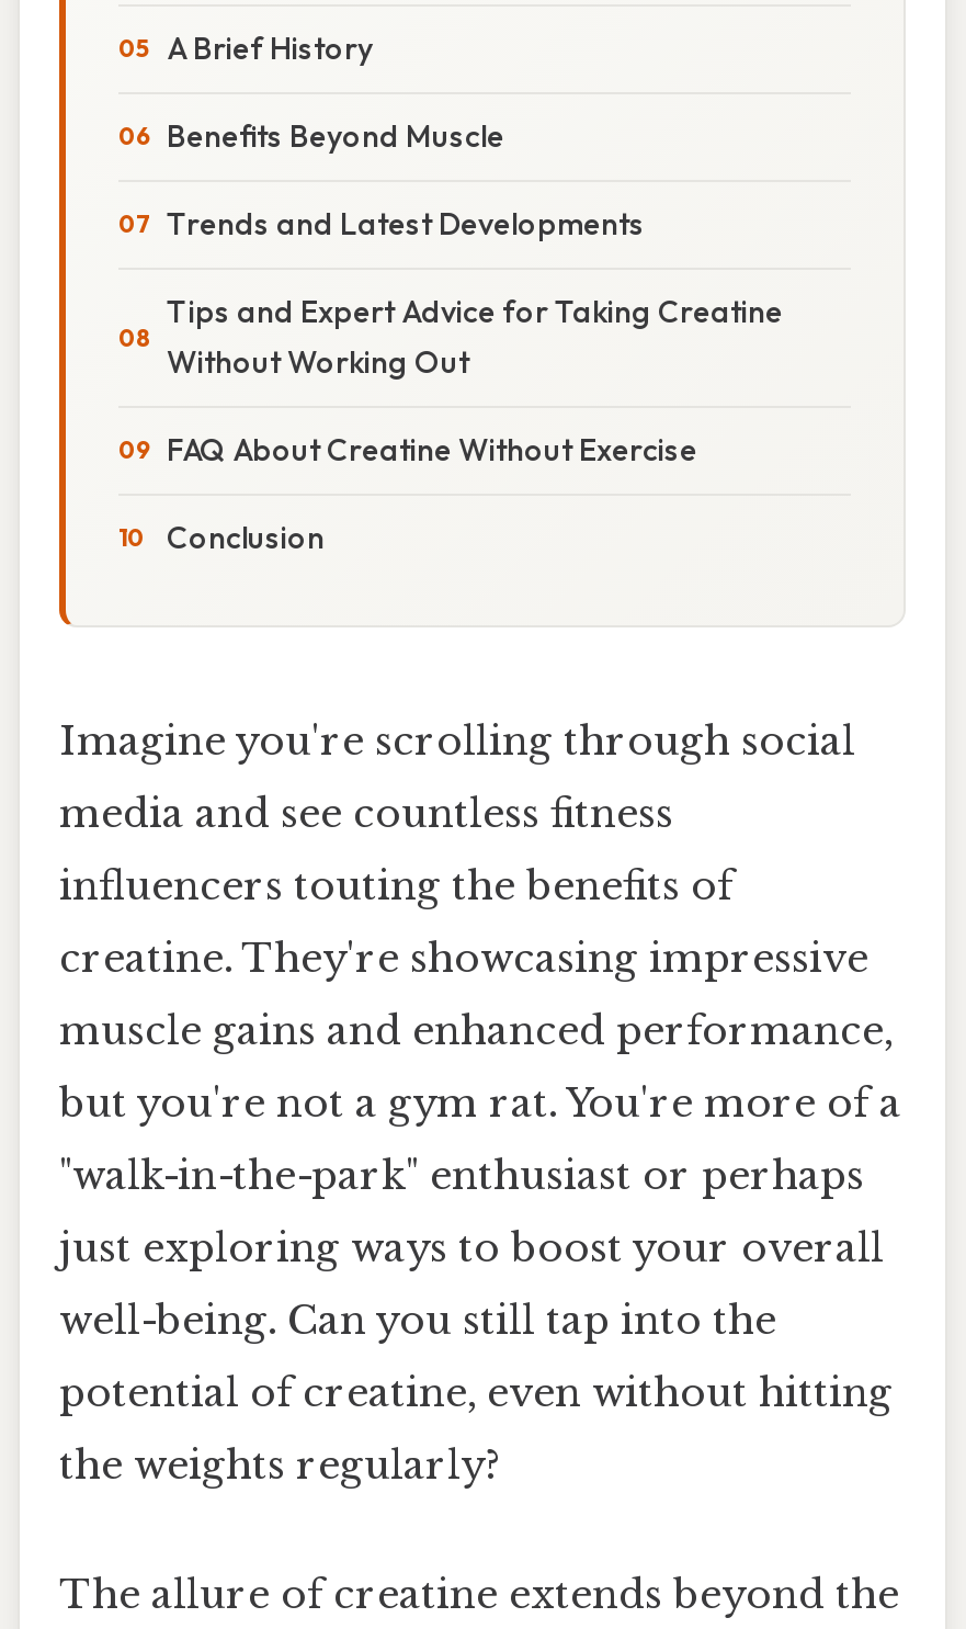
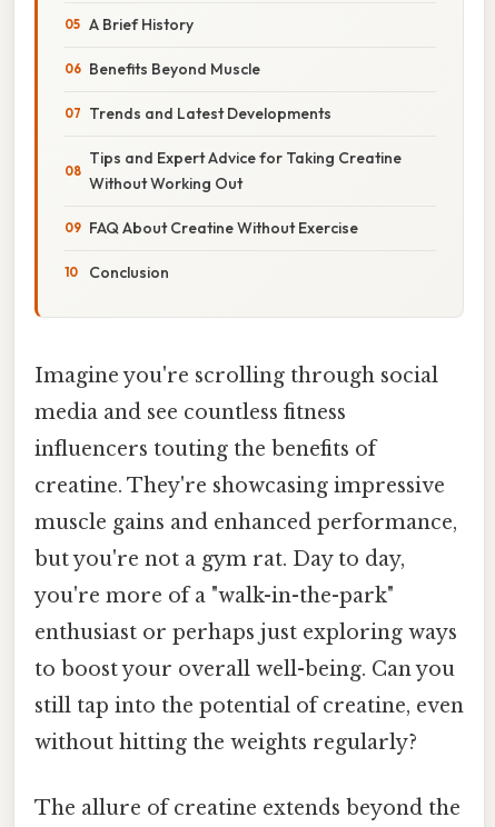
- but you're not a gym rat. You're more of a
+ but you're not a gym rat. Day to day,

- "walk-in-the-park" enthusiast or perhaps
+ you're more of a "walk-in-the-park"

- just exploring ways to boost your overall
+ enthusiast or perhaps just exploring ways

- well-being. Can you still tap into the
+ to boost your overall well-being. Can you

- potential of creatine, even without hitting
+ still tap into the potential of creatine, even

- the weights regularly?
+ without hitting the weights regularly?
